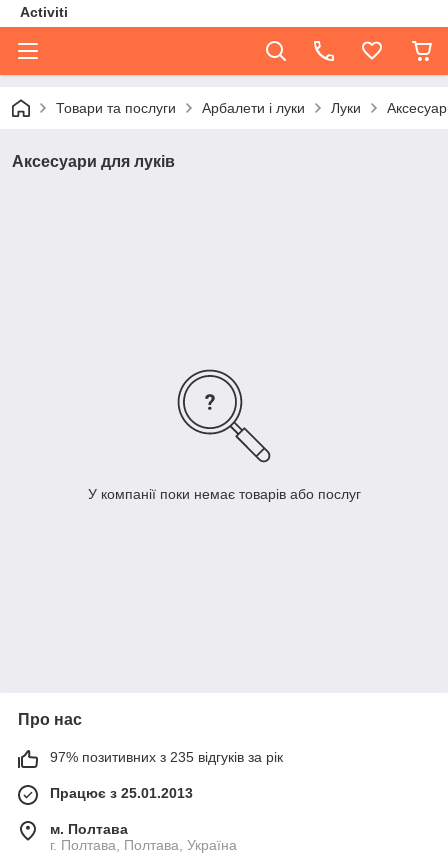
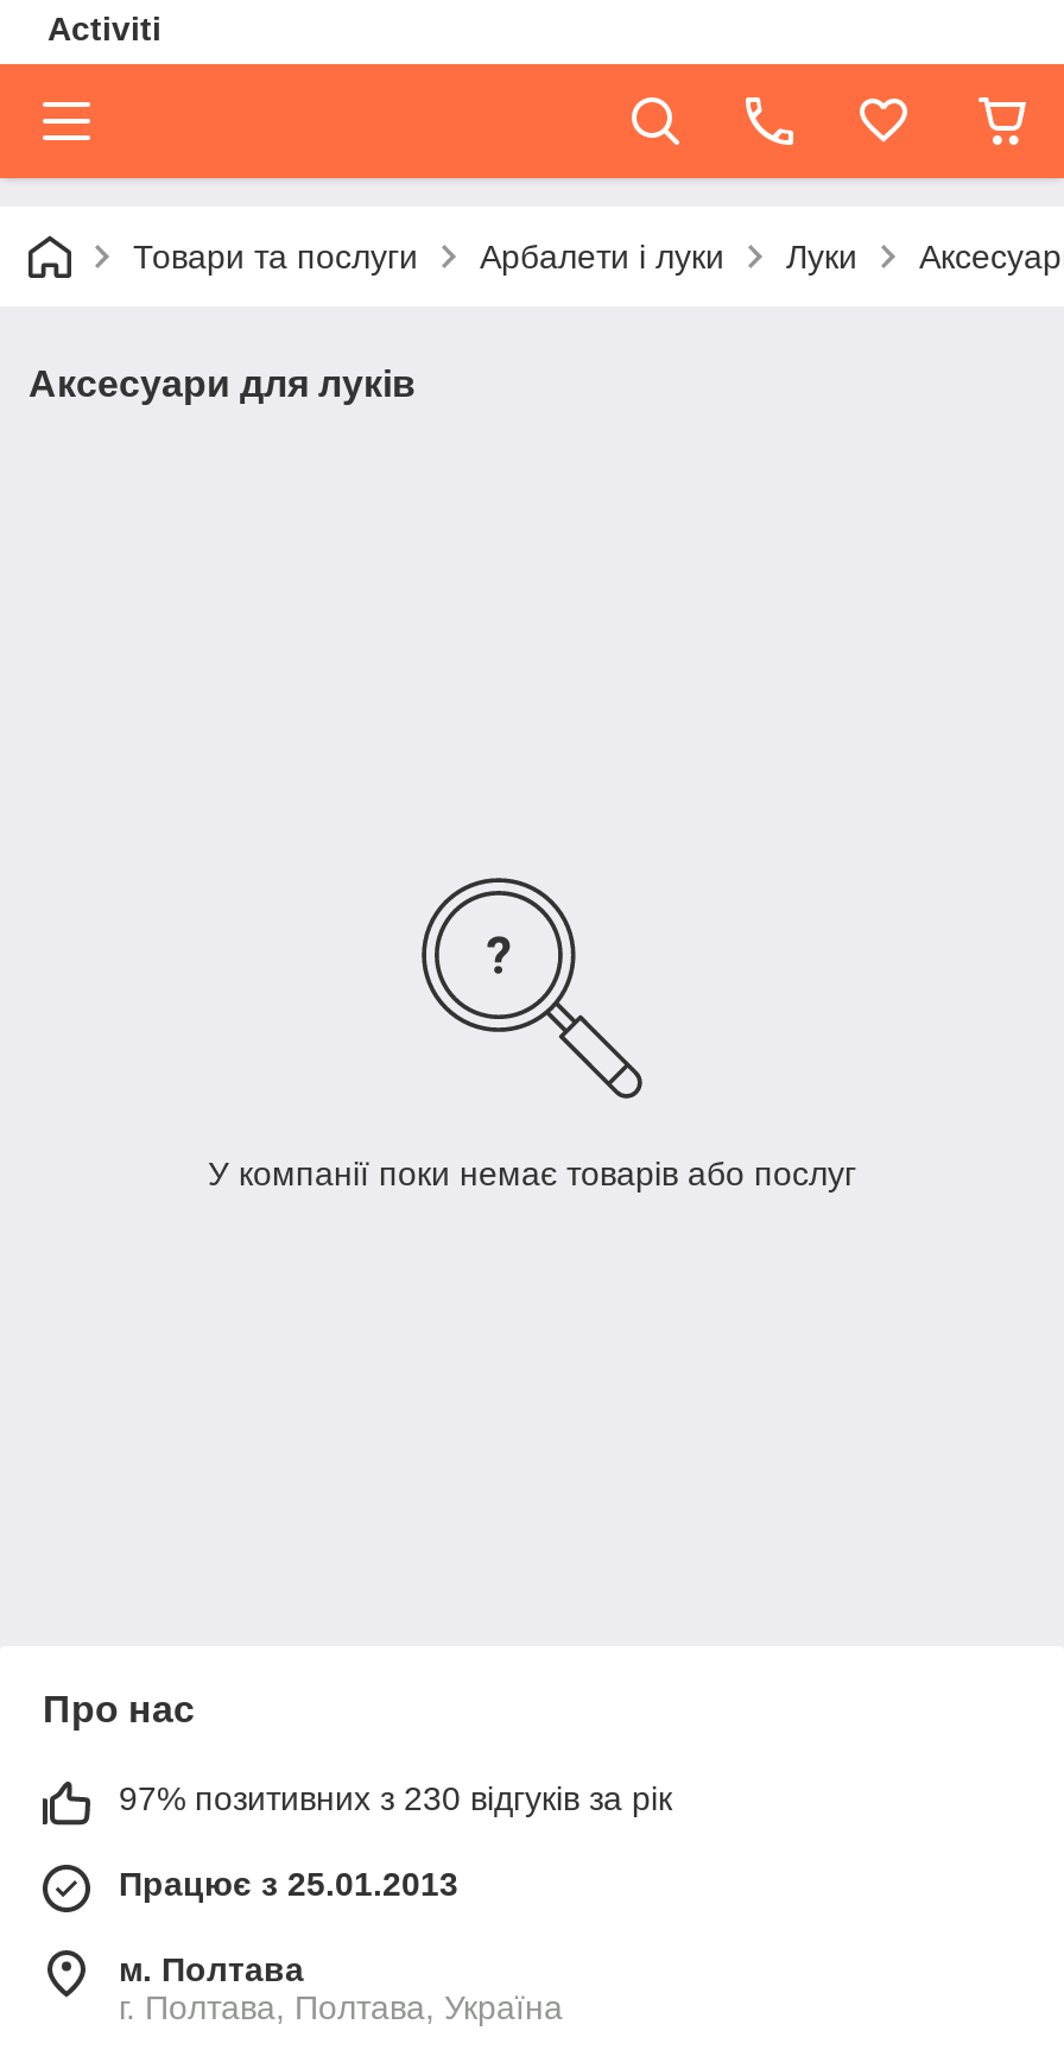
- 97% позитивних з 235 відгуків за рік
+ 97% позитивних з 230 відгуків за рік
